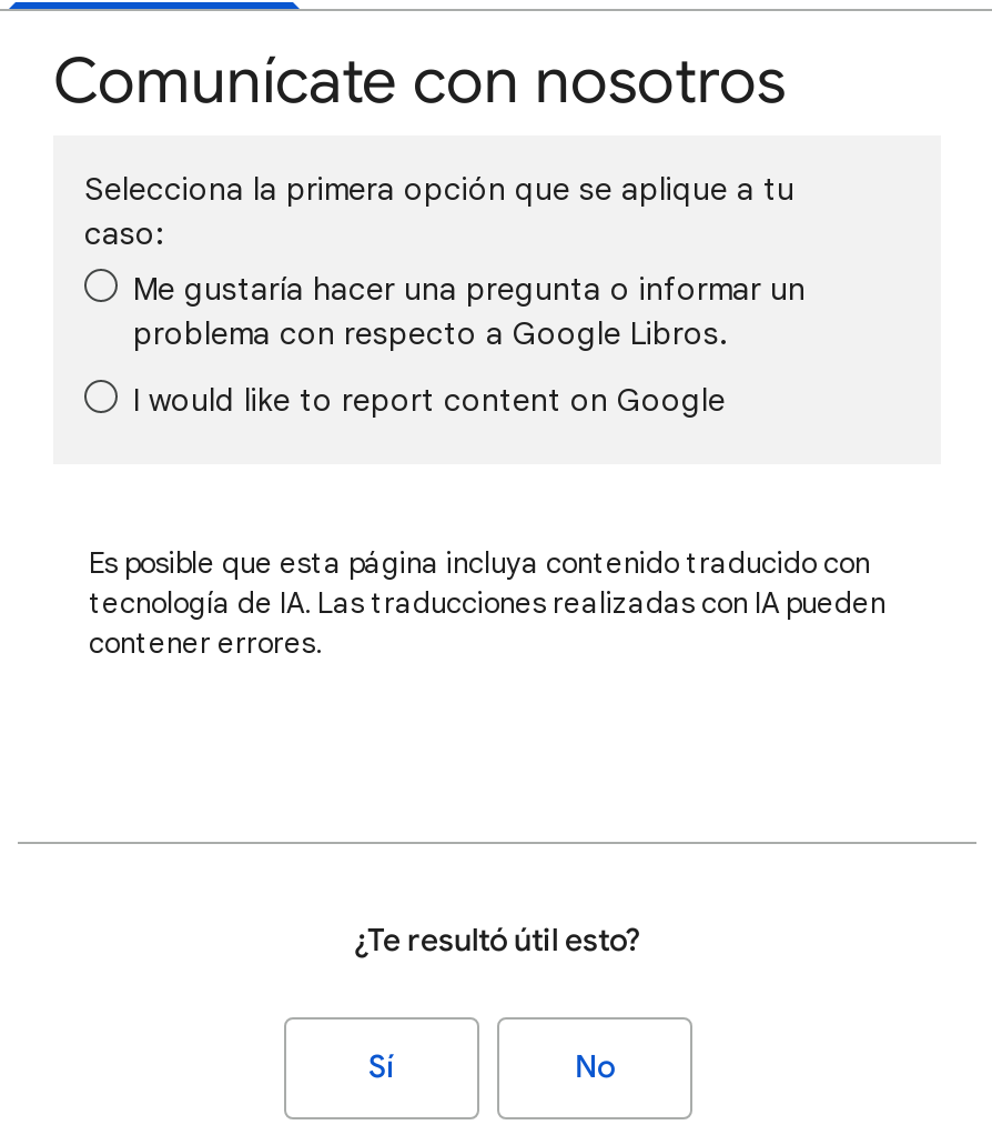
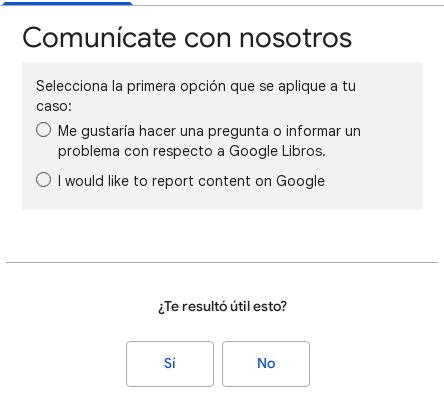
- Es posible que esta página incluya contenido traducido con
- tecnología de IA. Las traducciones realizadas con IA pueden
- contener errores.
